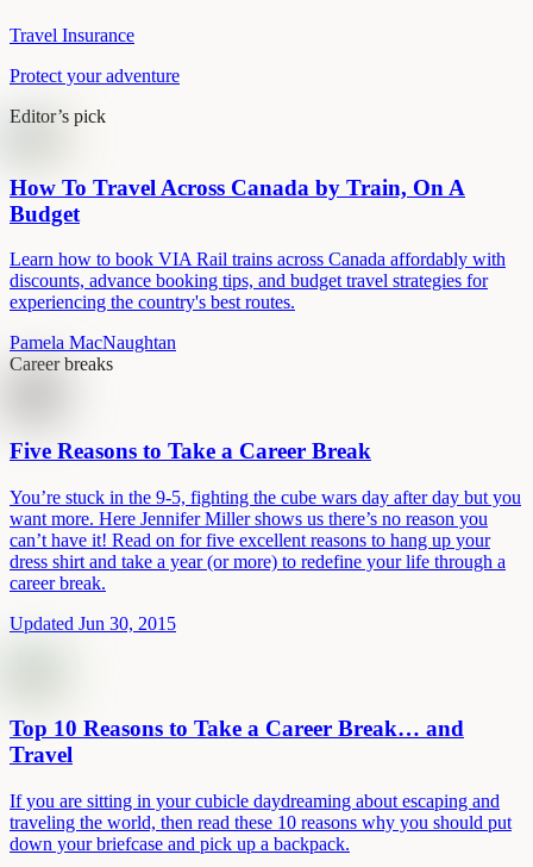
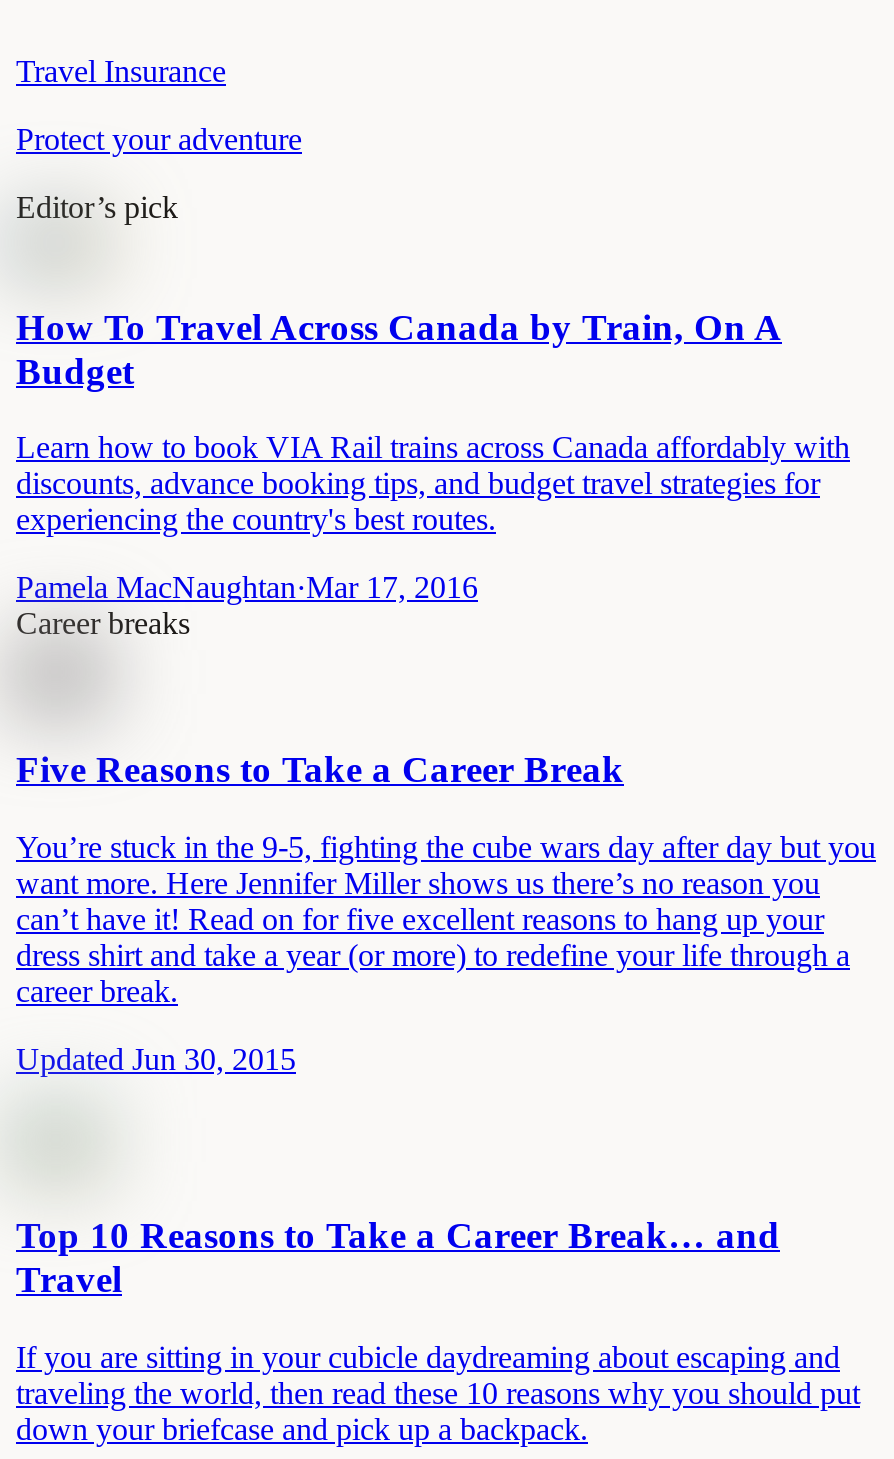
- Pamela MacNaughtan
+ Pamela MacNaughtan·Mar 17, 2016
